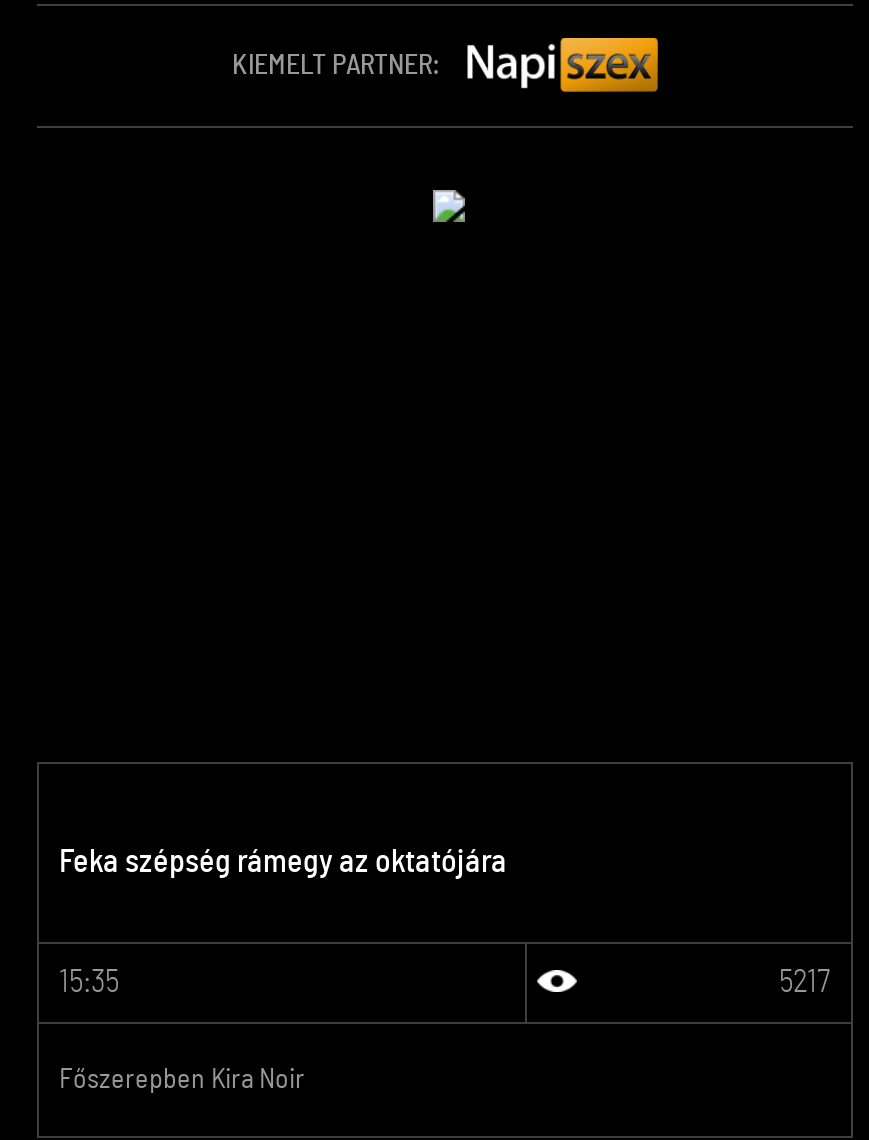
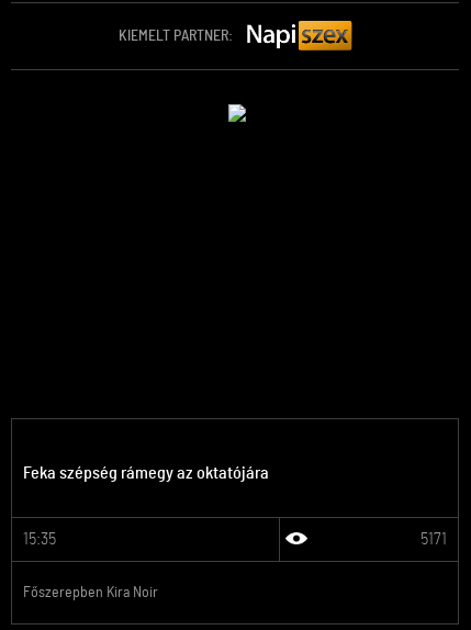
- 5217
+ 5171
